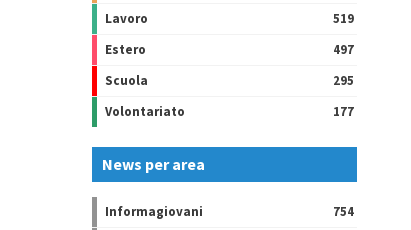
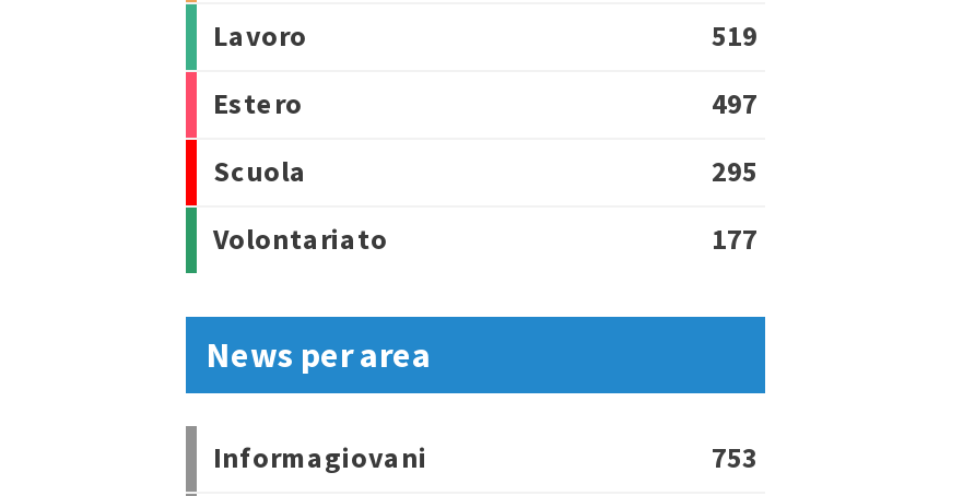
- 754
+ 753
